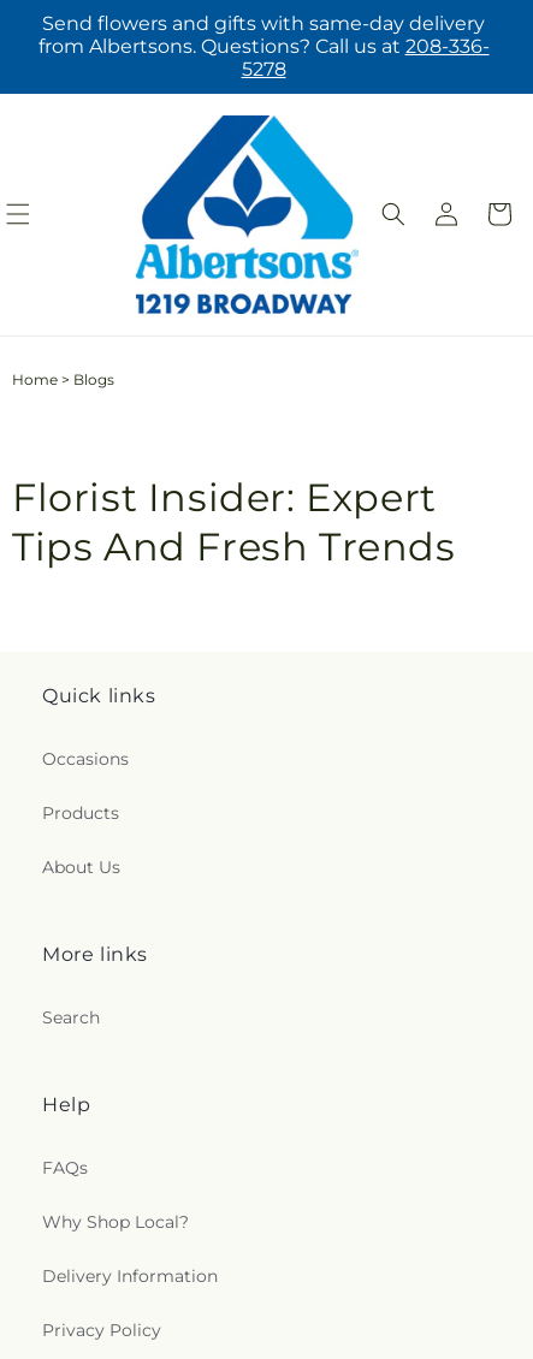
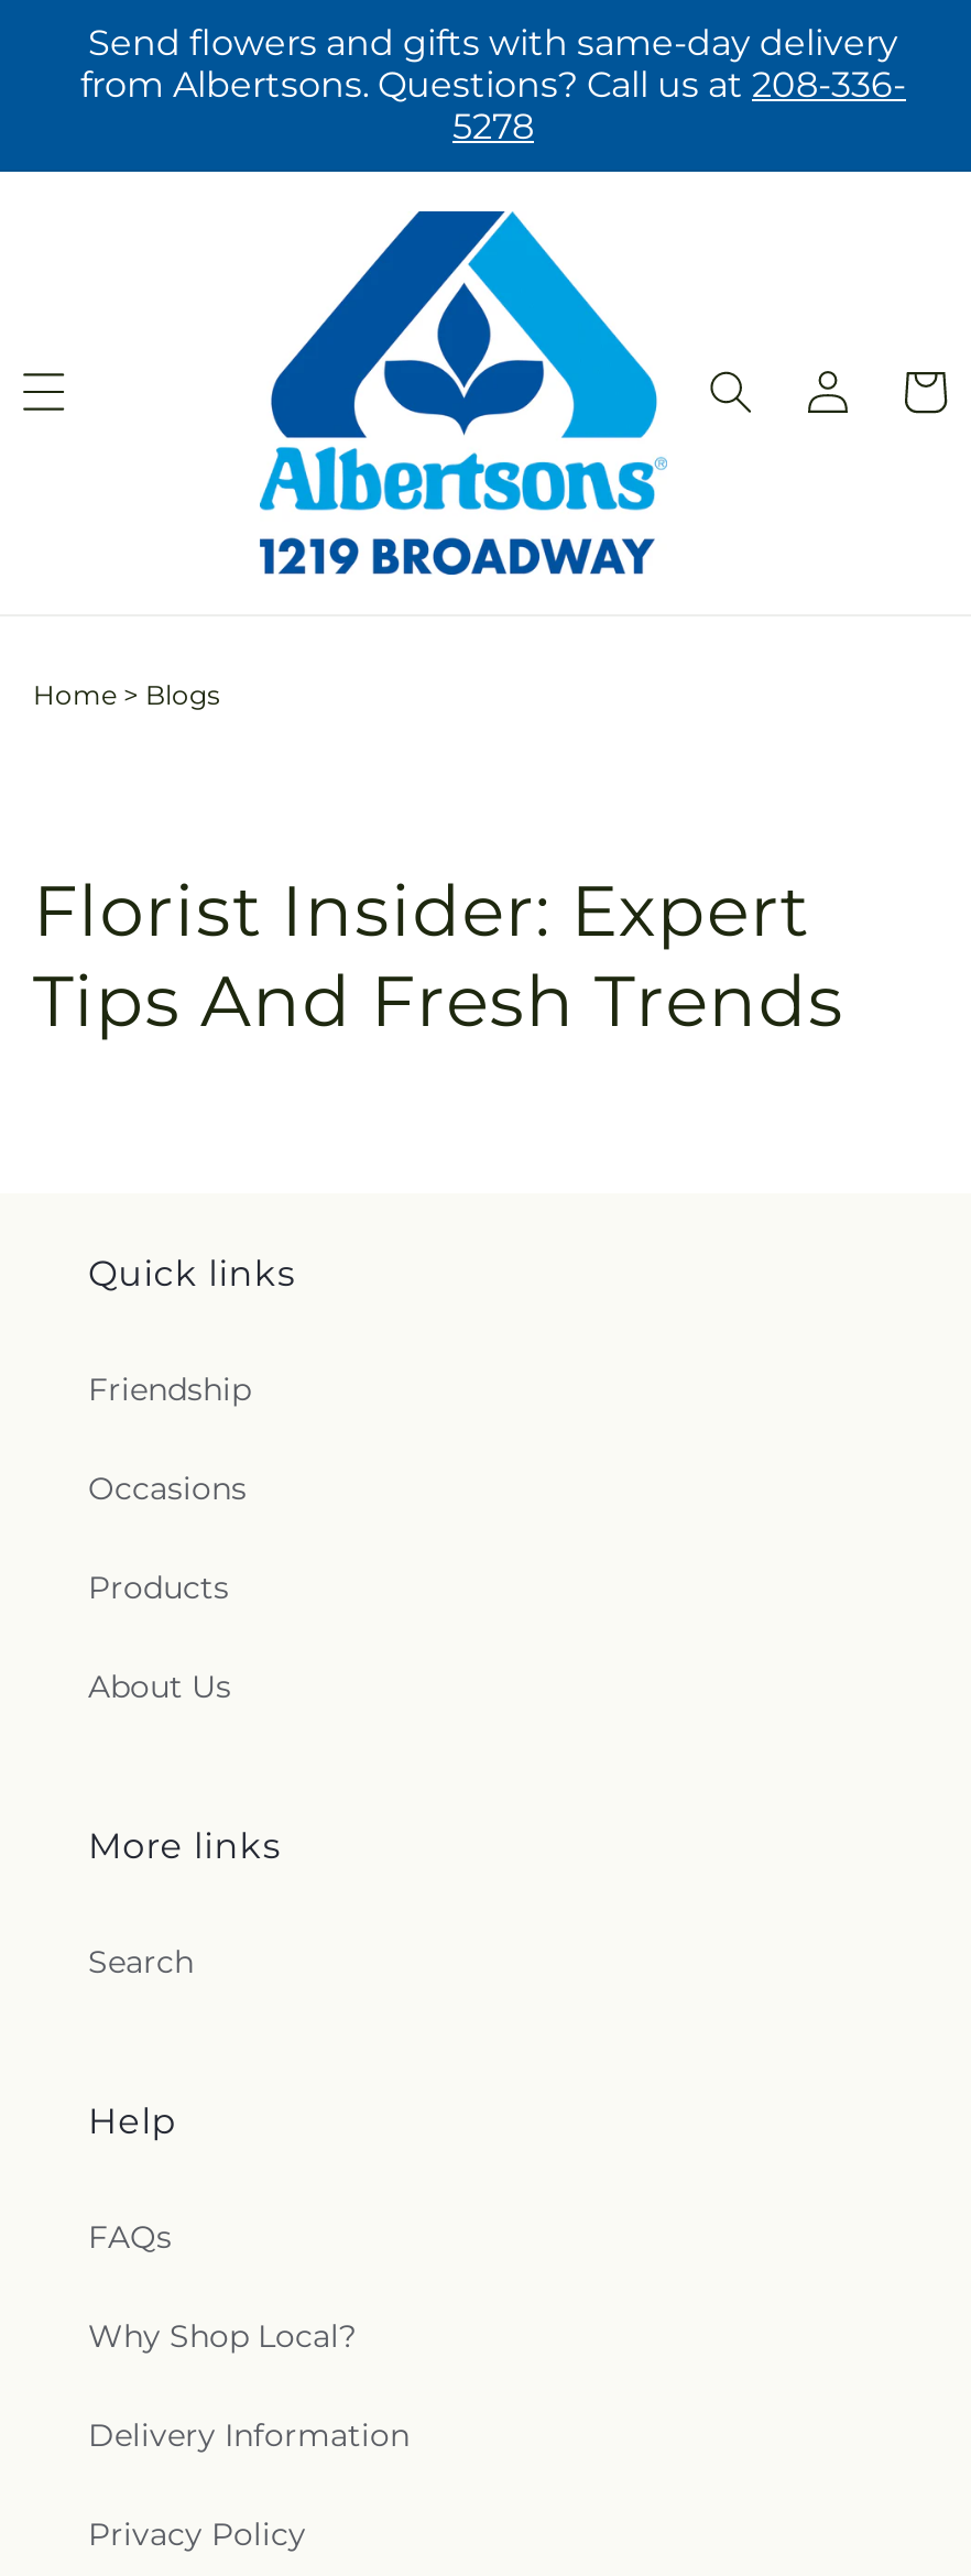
+ Friendship
